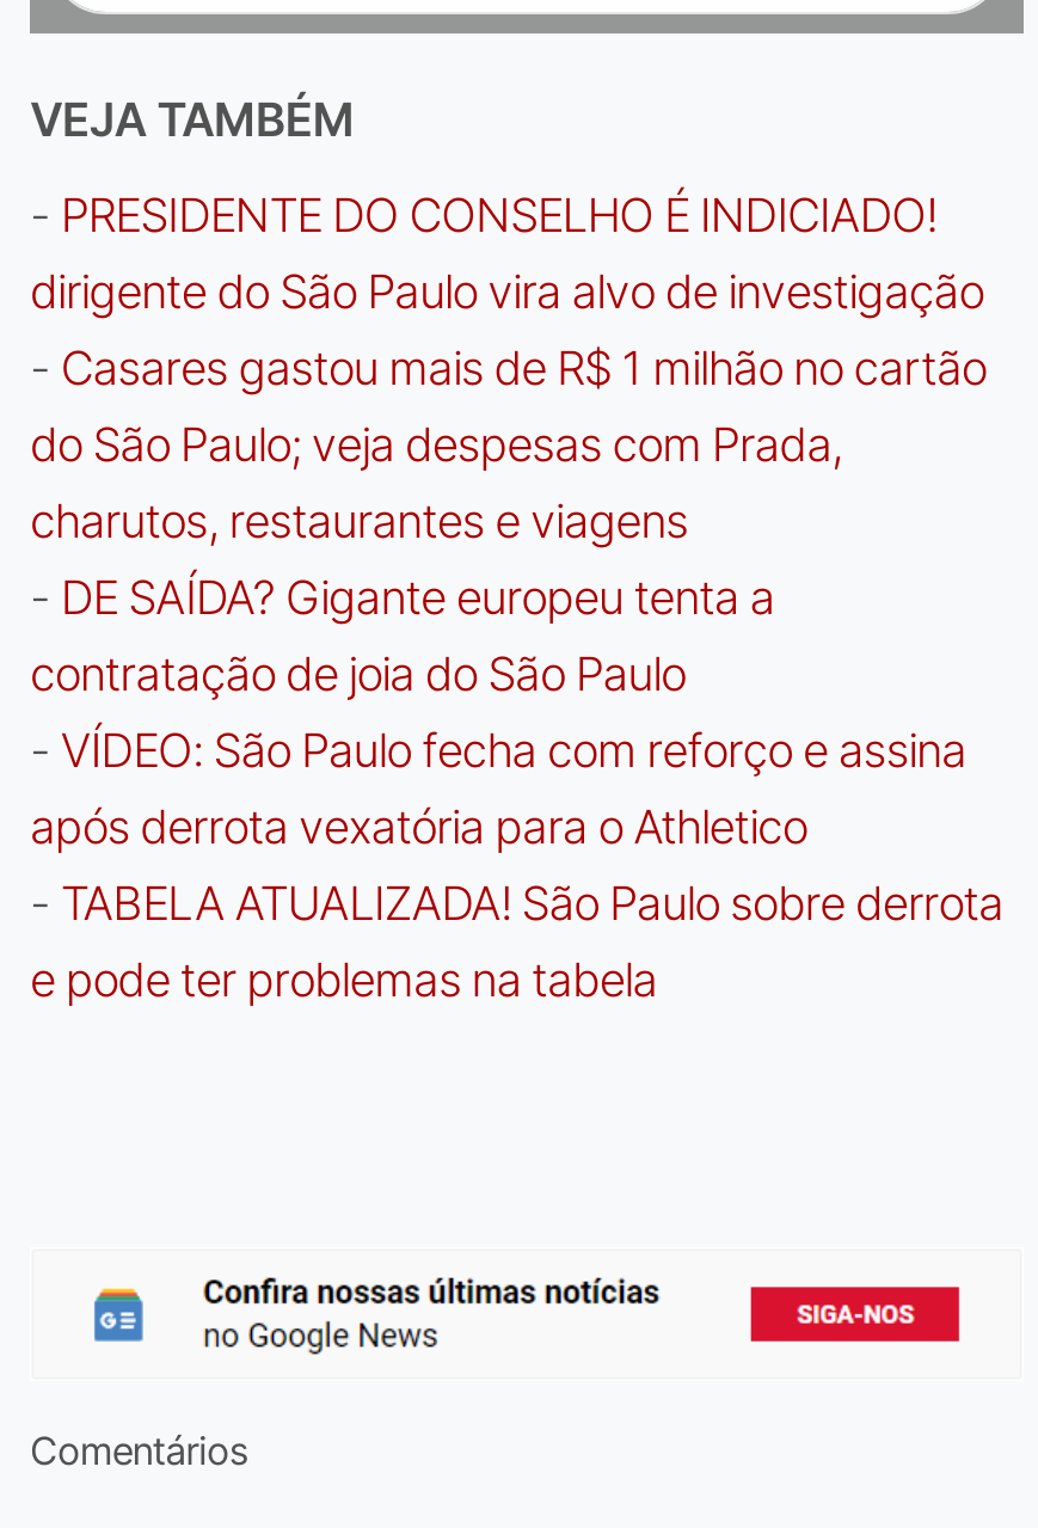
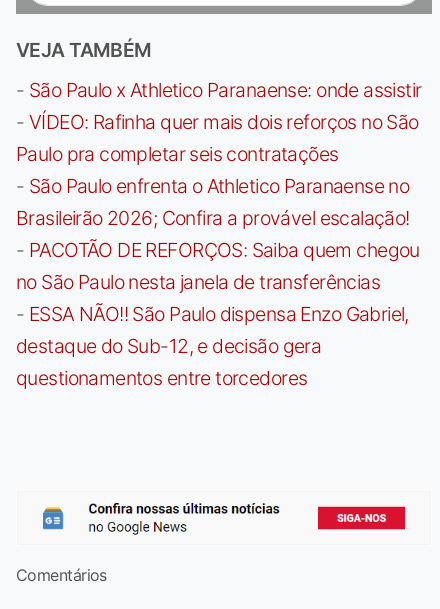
- - PRESIDENTE DO CONSELHO É INDICIADO!
- dirigente do São Paulo vira alvo de investigação
- - Casares gastou mais de R$ 1 milhão no cartão
- do São Paulo; veja despesas com Prada,
- charutos, restaurantes e viagens
- - DE SAÍDA? Gigante europeu tenta a
- contratação de joia do São Paulo
- - VÍDEO: São Paulo fecha com reforço e assina
- após derrota vexatória para o Athletico
- - TABELA ATUALIZADA! São Paulo sobre derrota
- e pode ter problemas na tabela
+ - São Paulo x Athletico Paranaense: onde assistir
+ - VÍDEO: Rafinha quer mais dois reforços no São
+ Paulo pra completar seis contratações
+ - São Paulo enfrenta o Athletico Paranaense no
+ Brasileirão 2026; Confira a provável escalação!
+ - PACOTÃO DE REFORÇOS: Saiba quem chegou
+ no São Paulo nesta janela de transferências
+ - ESSA NÃO!! São Paulo dispensa Enzo Gabriel,
+ destaque do Sub-12, e decisão gera
+ questionamentos entre torcedores
